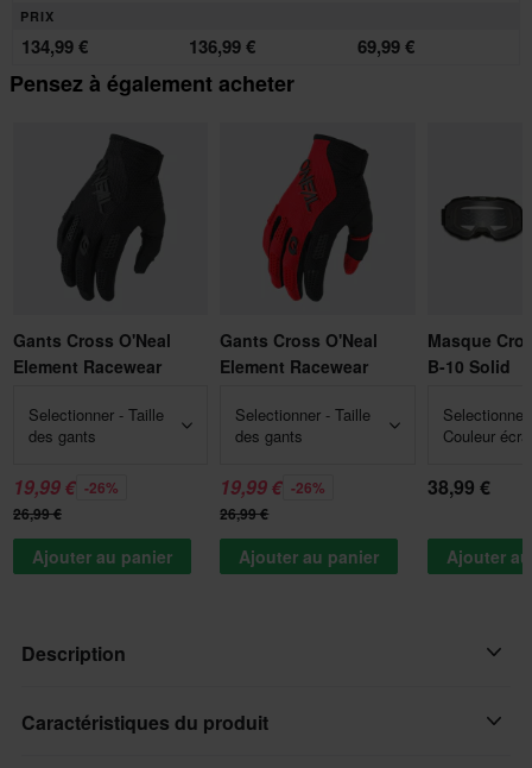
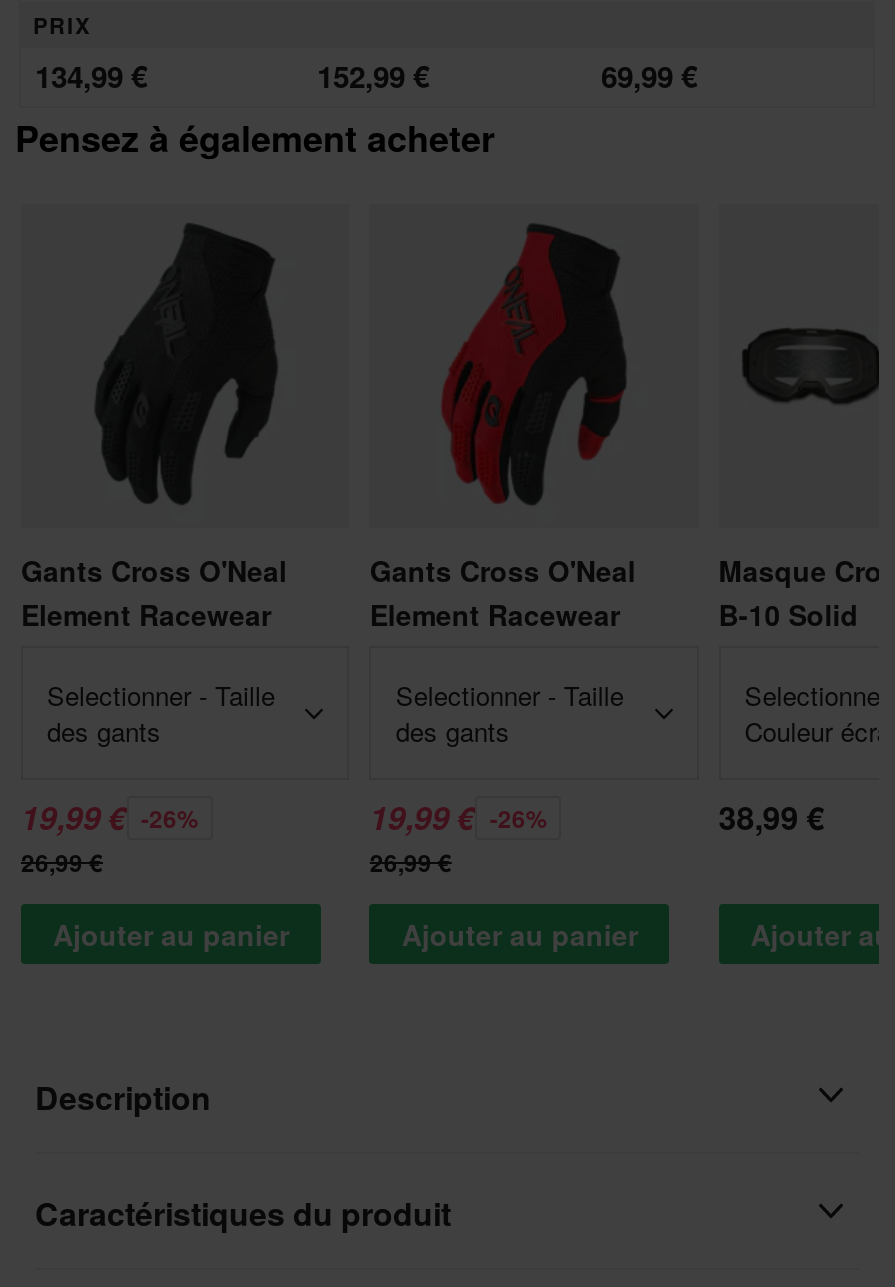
- 136,99 €
+ 152,99 €
